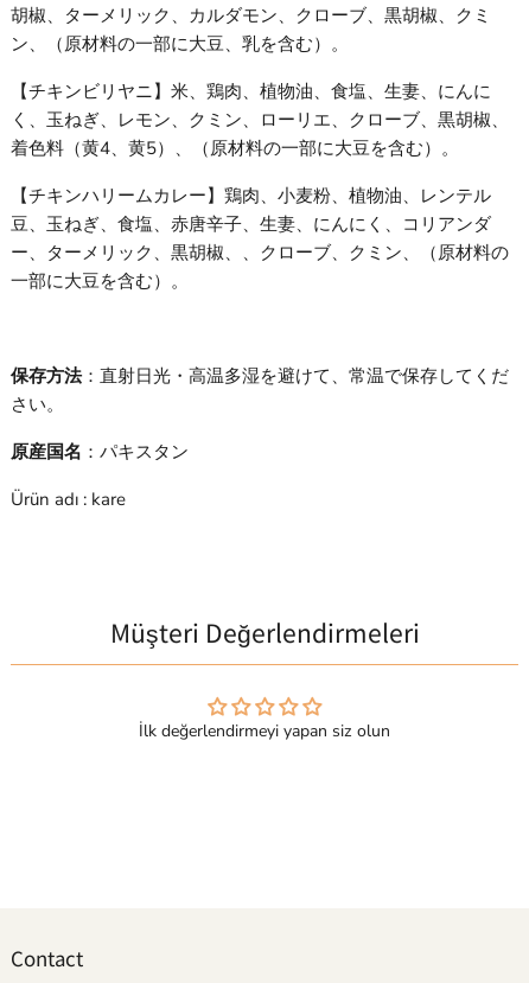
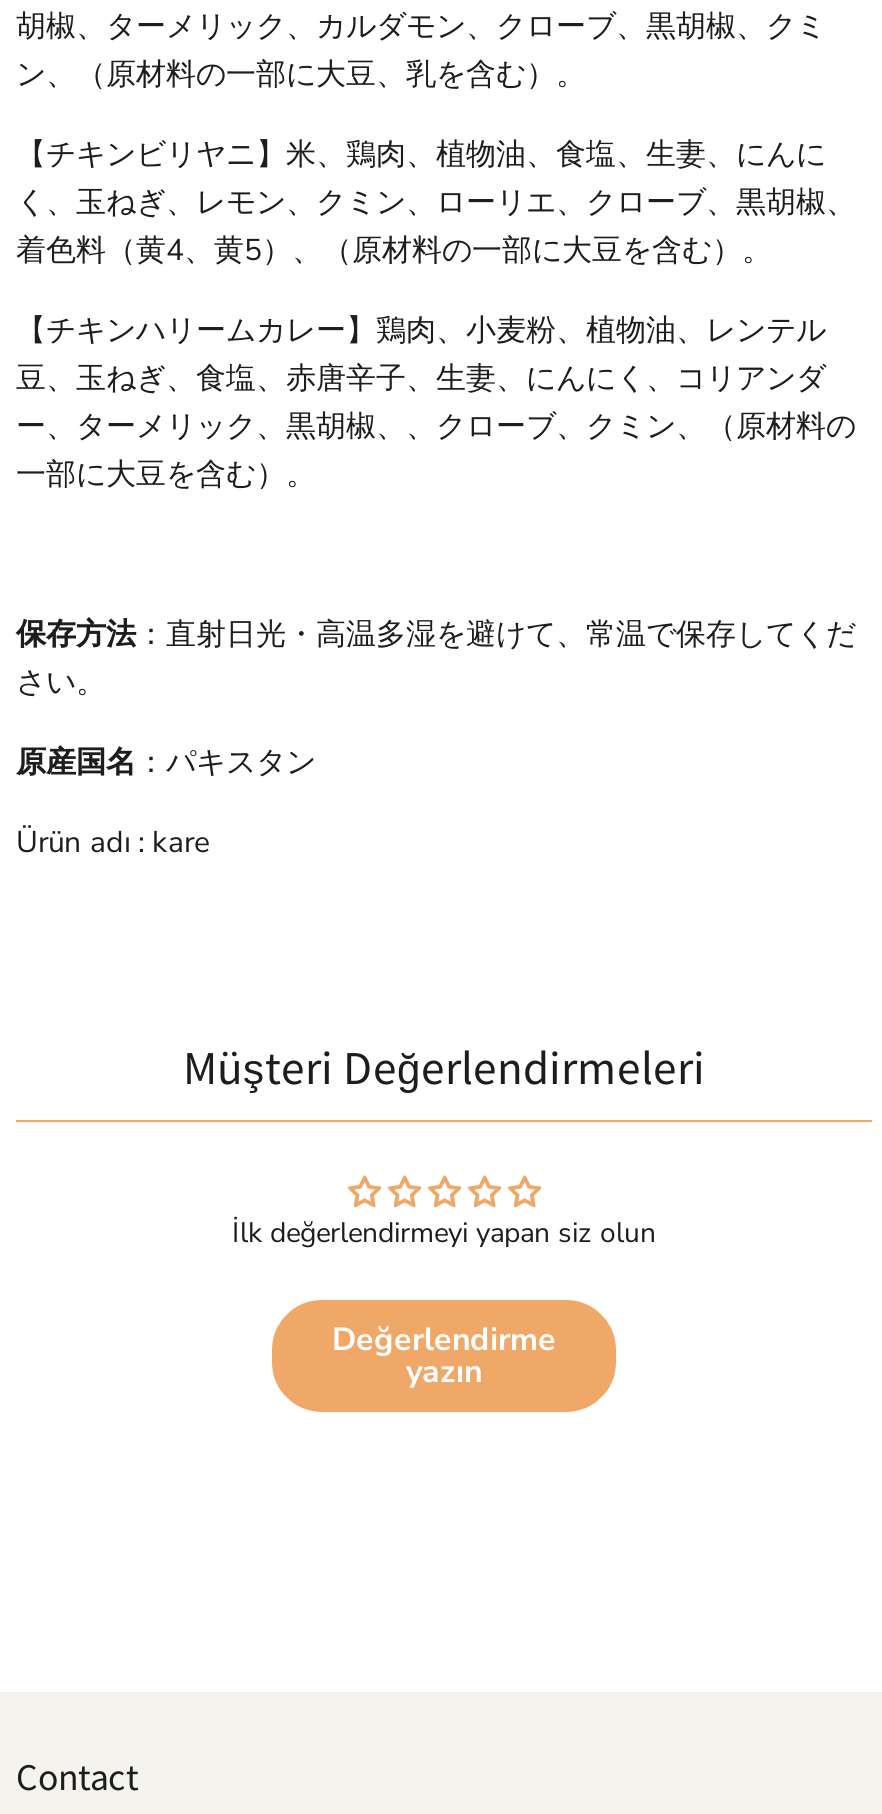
+ Değerlendirme
+ yazın
